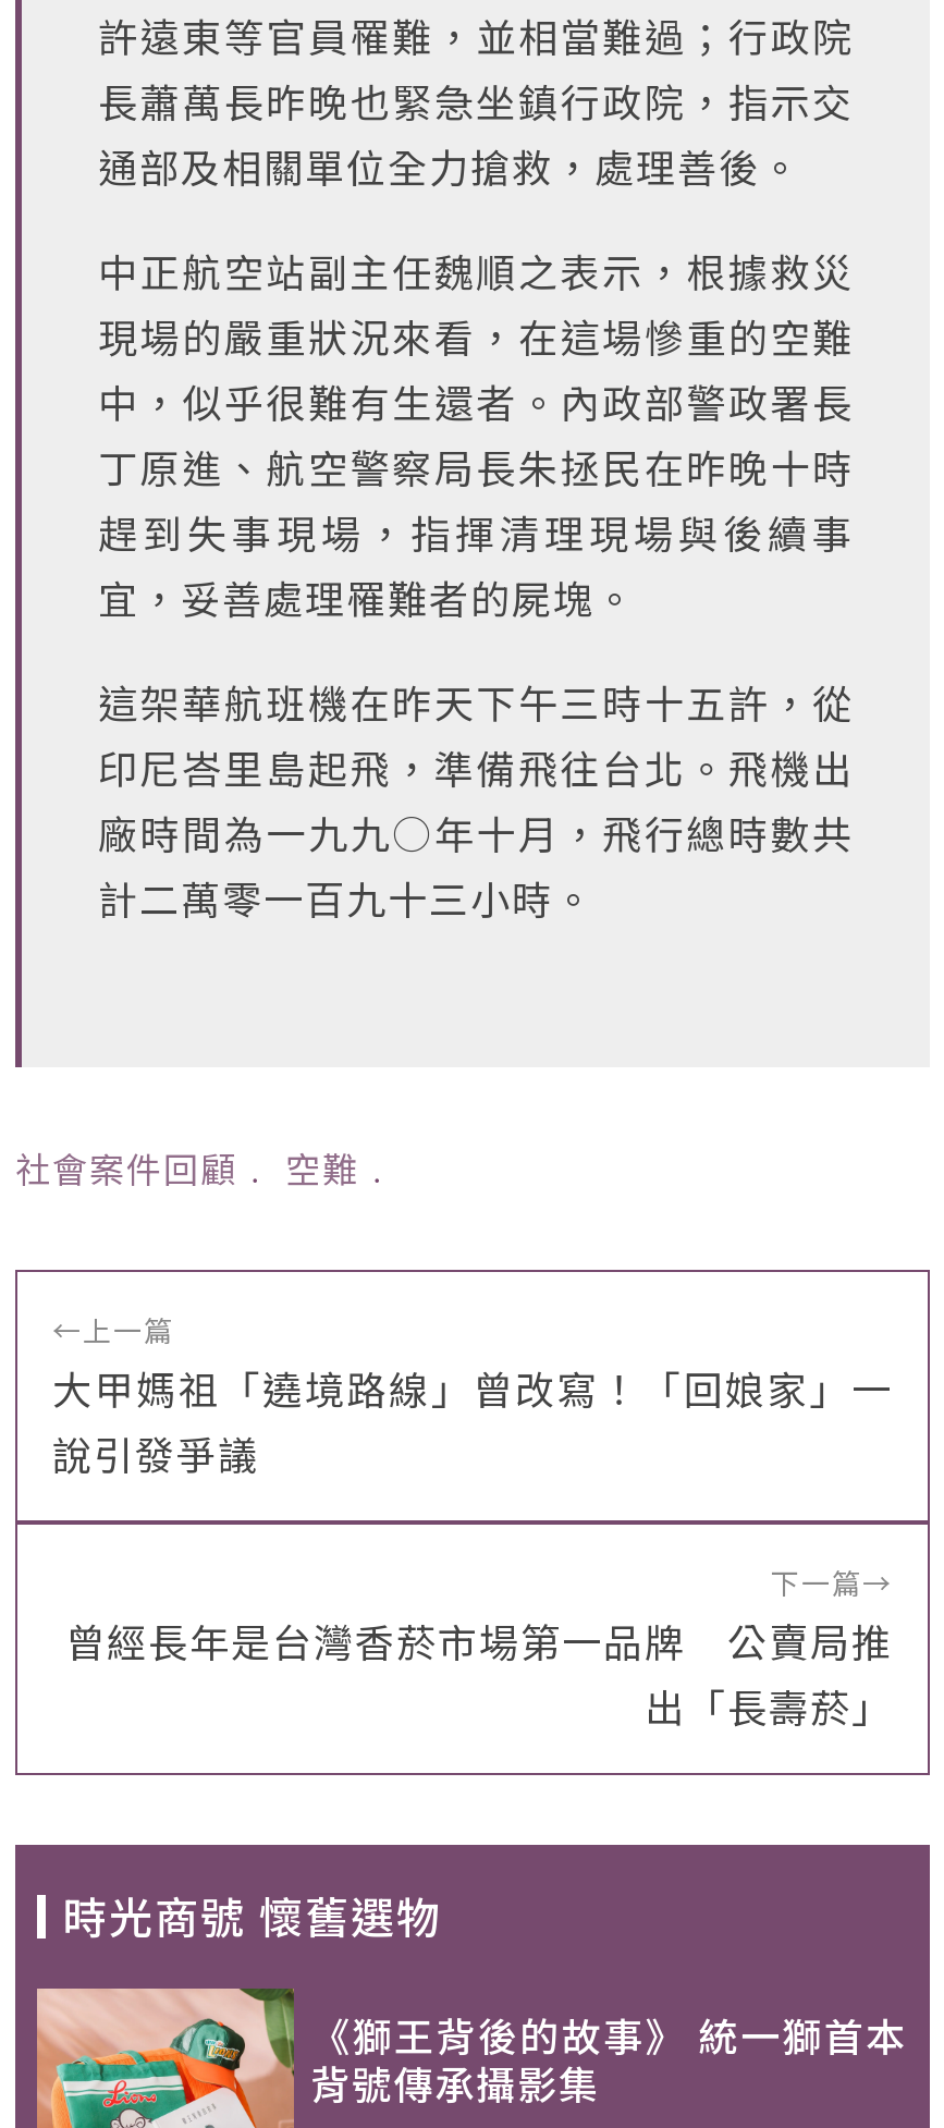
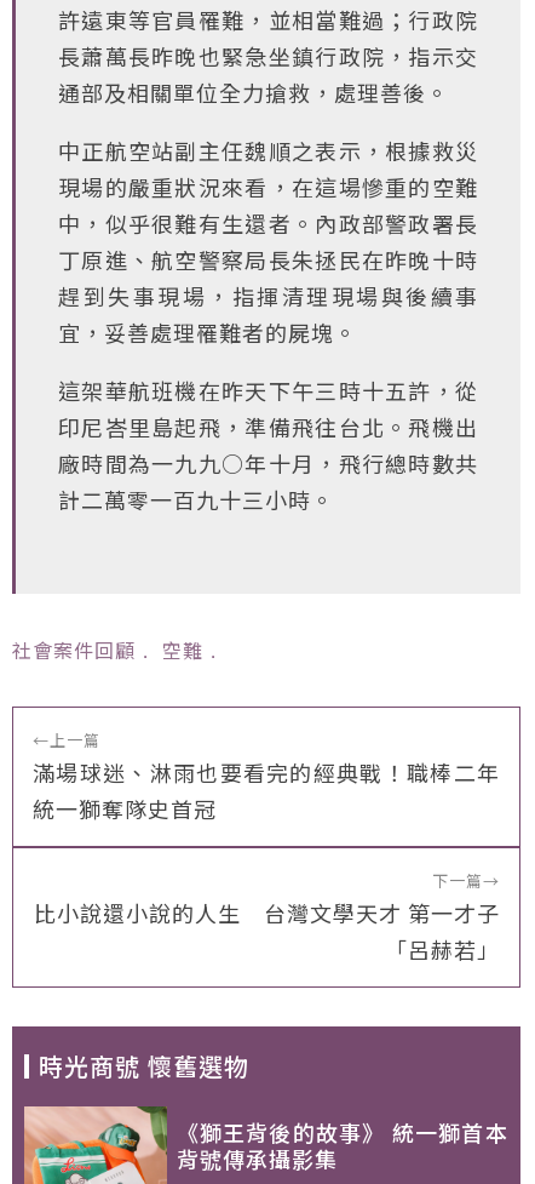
- 大甲媽祖「遶境路線」曾改寫！「回娘家」一
- 說引發爭議
+ 滿場球迷、淋雨也要看完的經典戰！職棒二年
+ 統一獅奪隊史首冠

- 曾經長年是台灣香菸市場第一品牌 公賣局推
- 出「長壽菸」
+ 比小說還小說的人生 台灣文學天才 第一才子
+ 「呂赫若」
